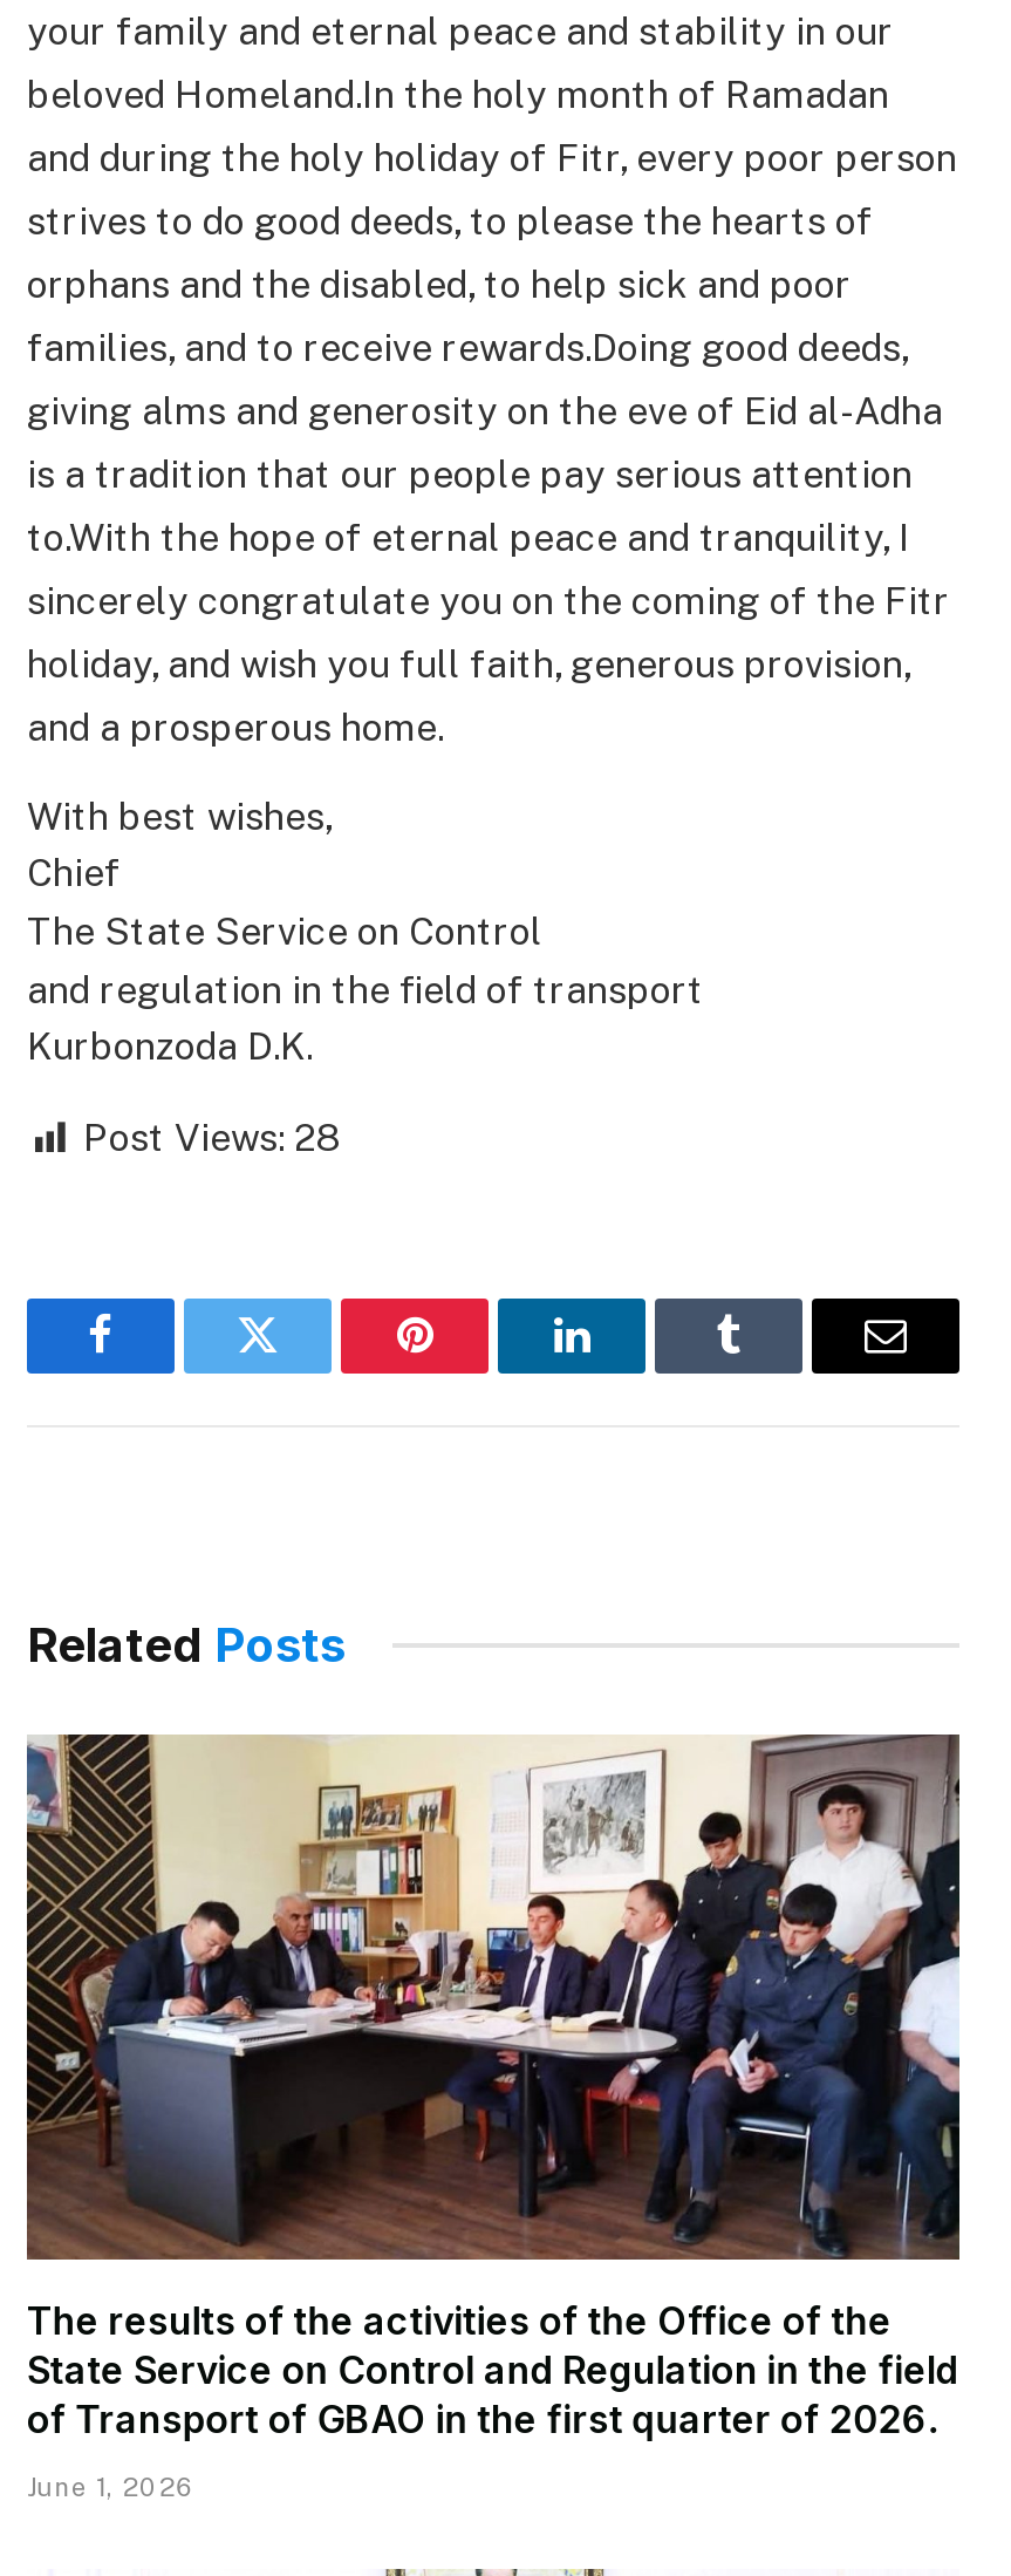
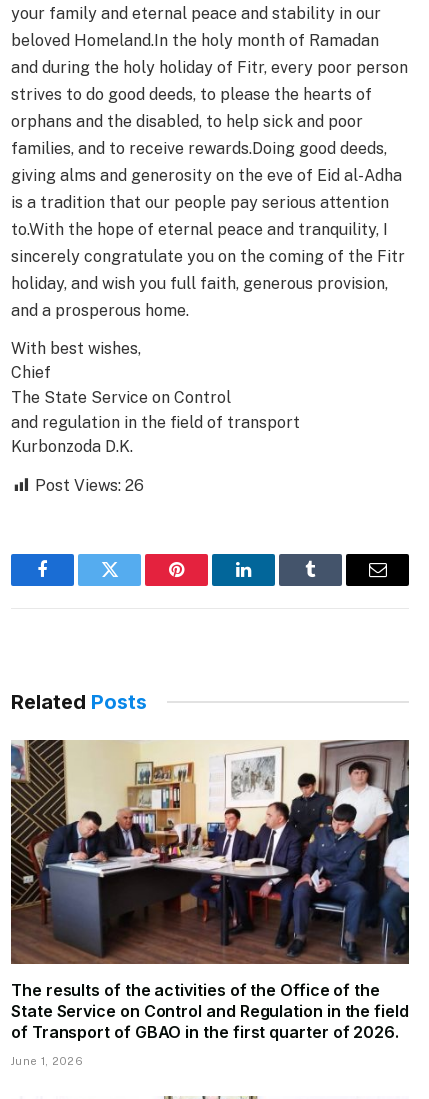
- Post Views: 28
+ Post Views: 26
